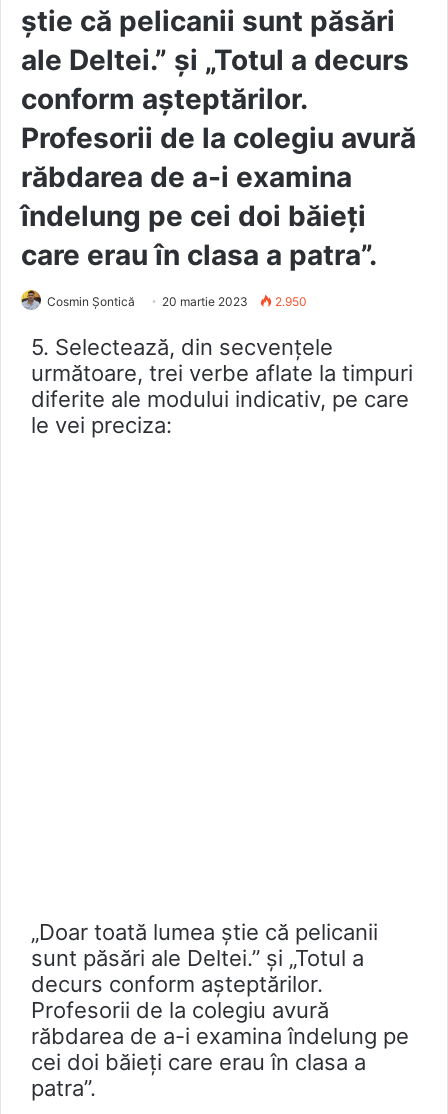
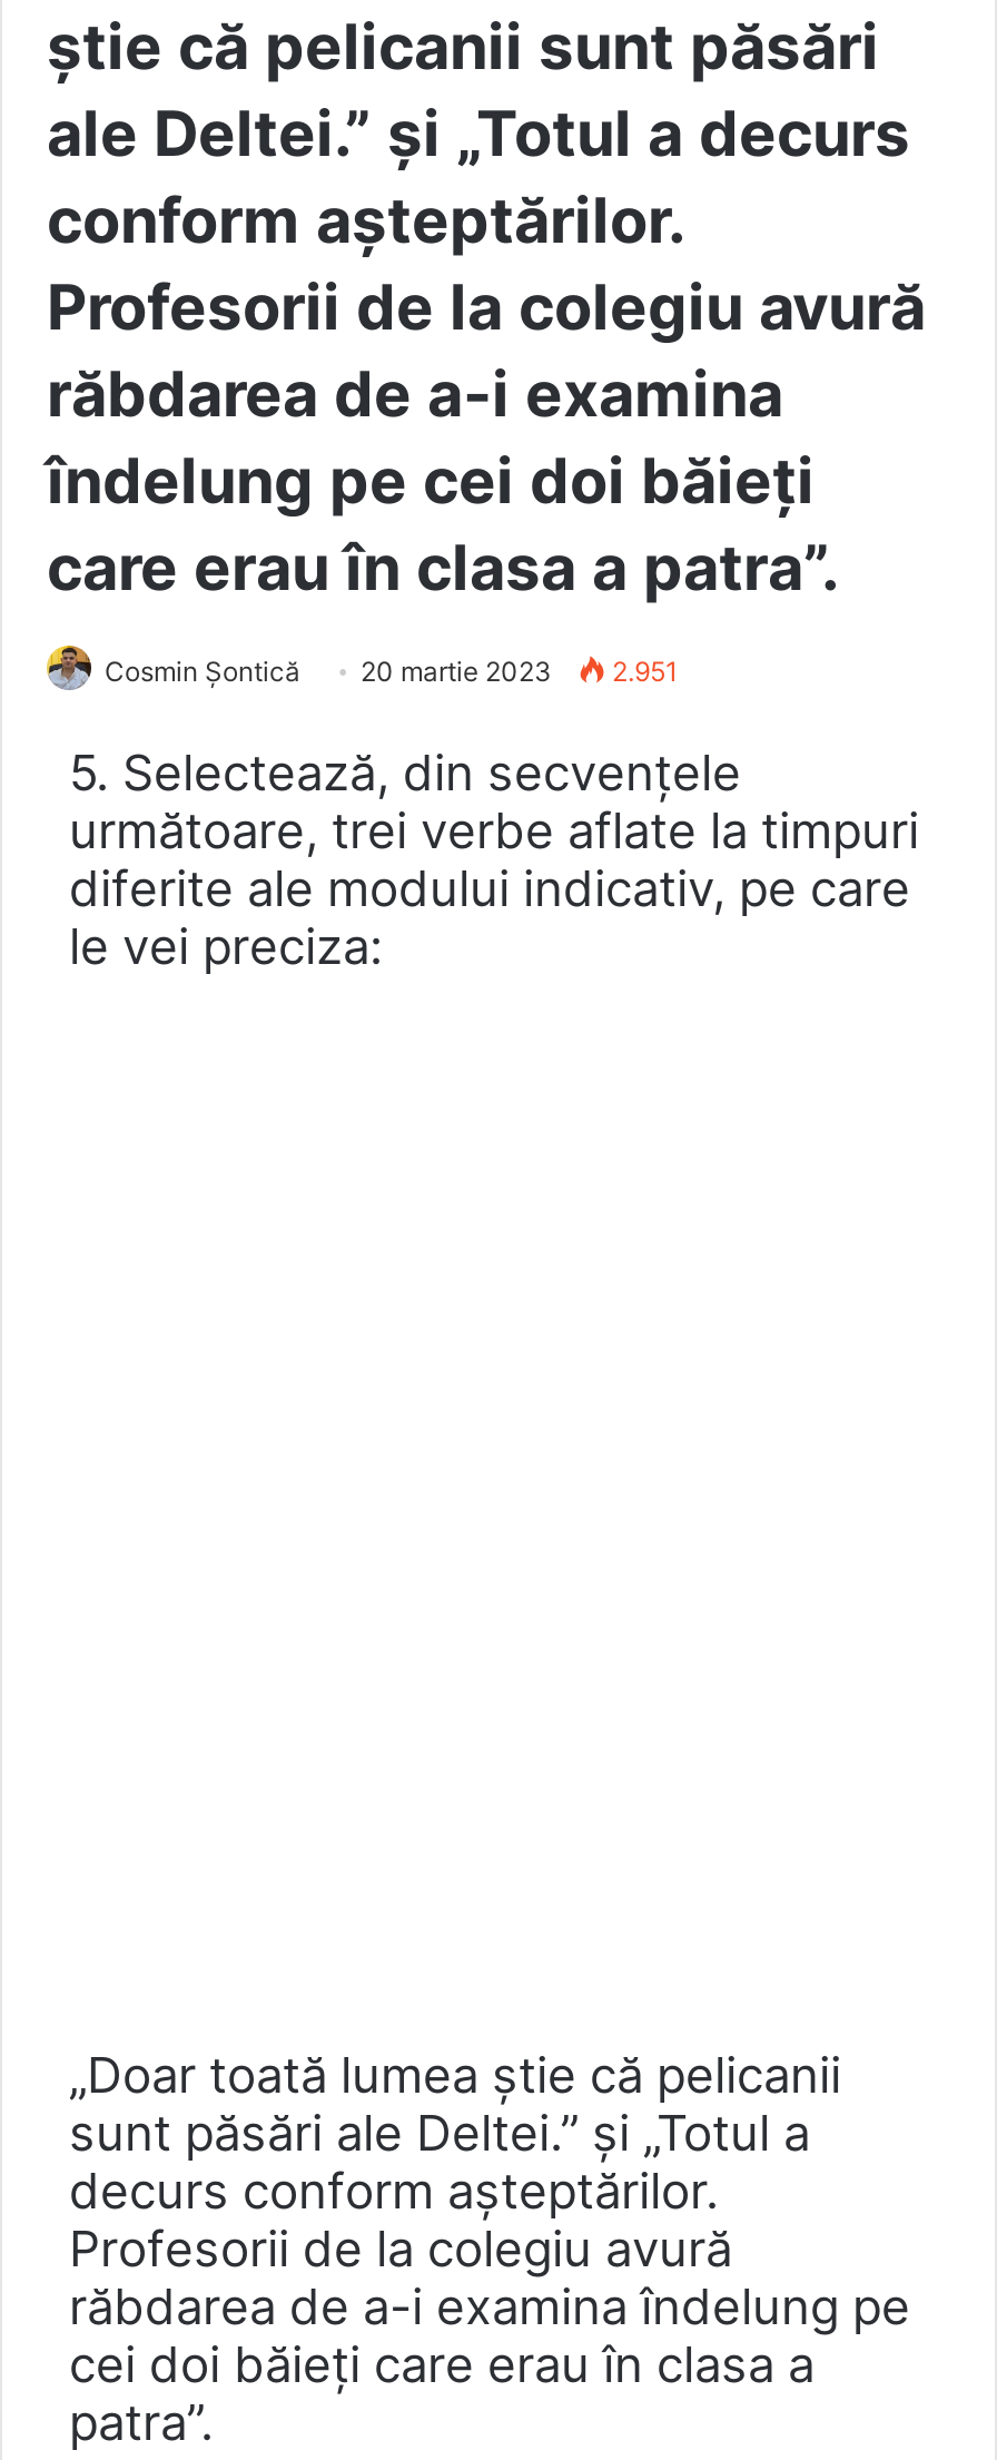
- Cosmin Șontică 20 martie 2023 2.950
+ Cosmin Șontică 20 martie 2023 2.951
